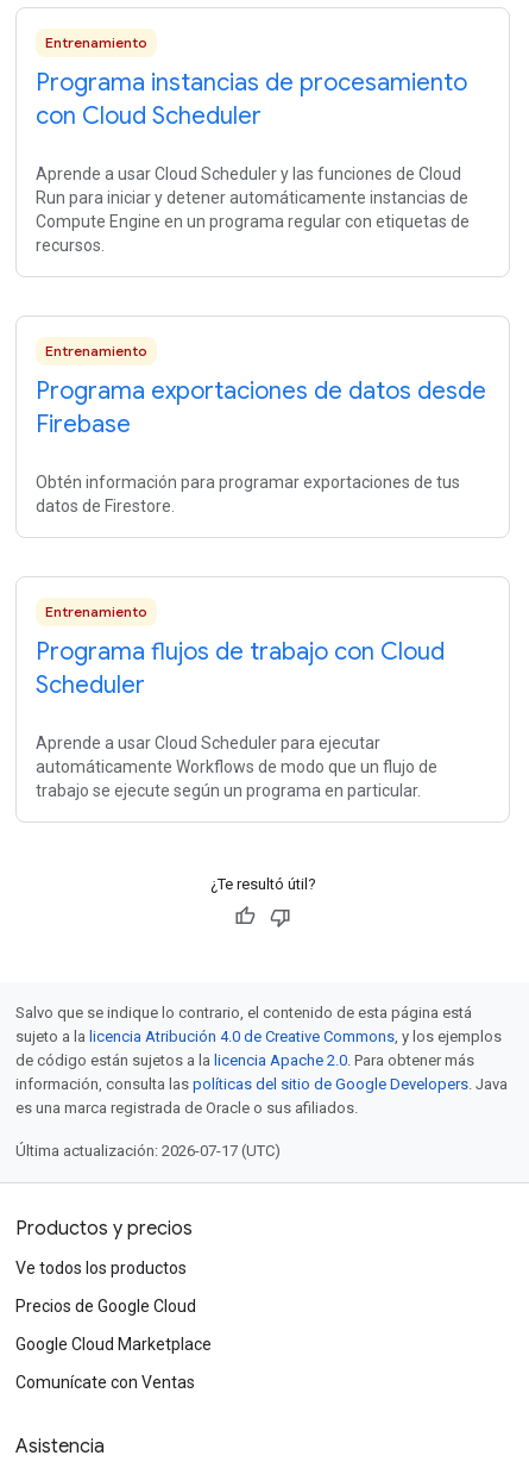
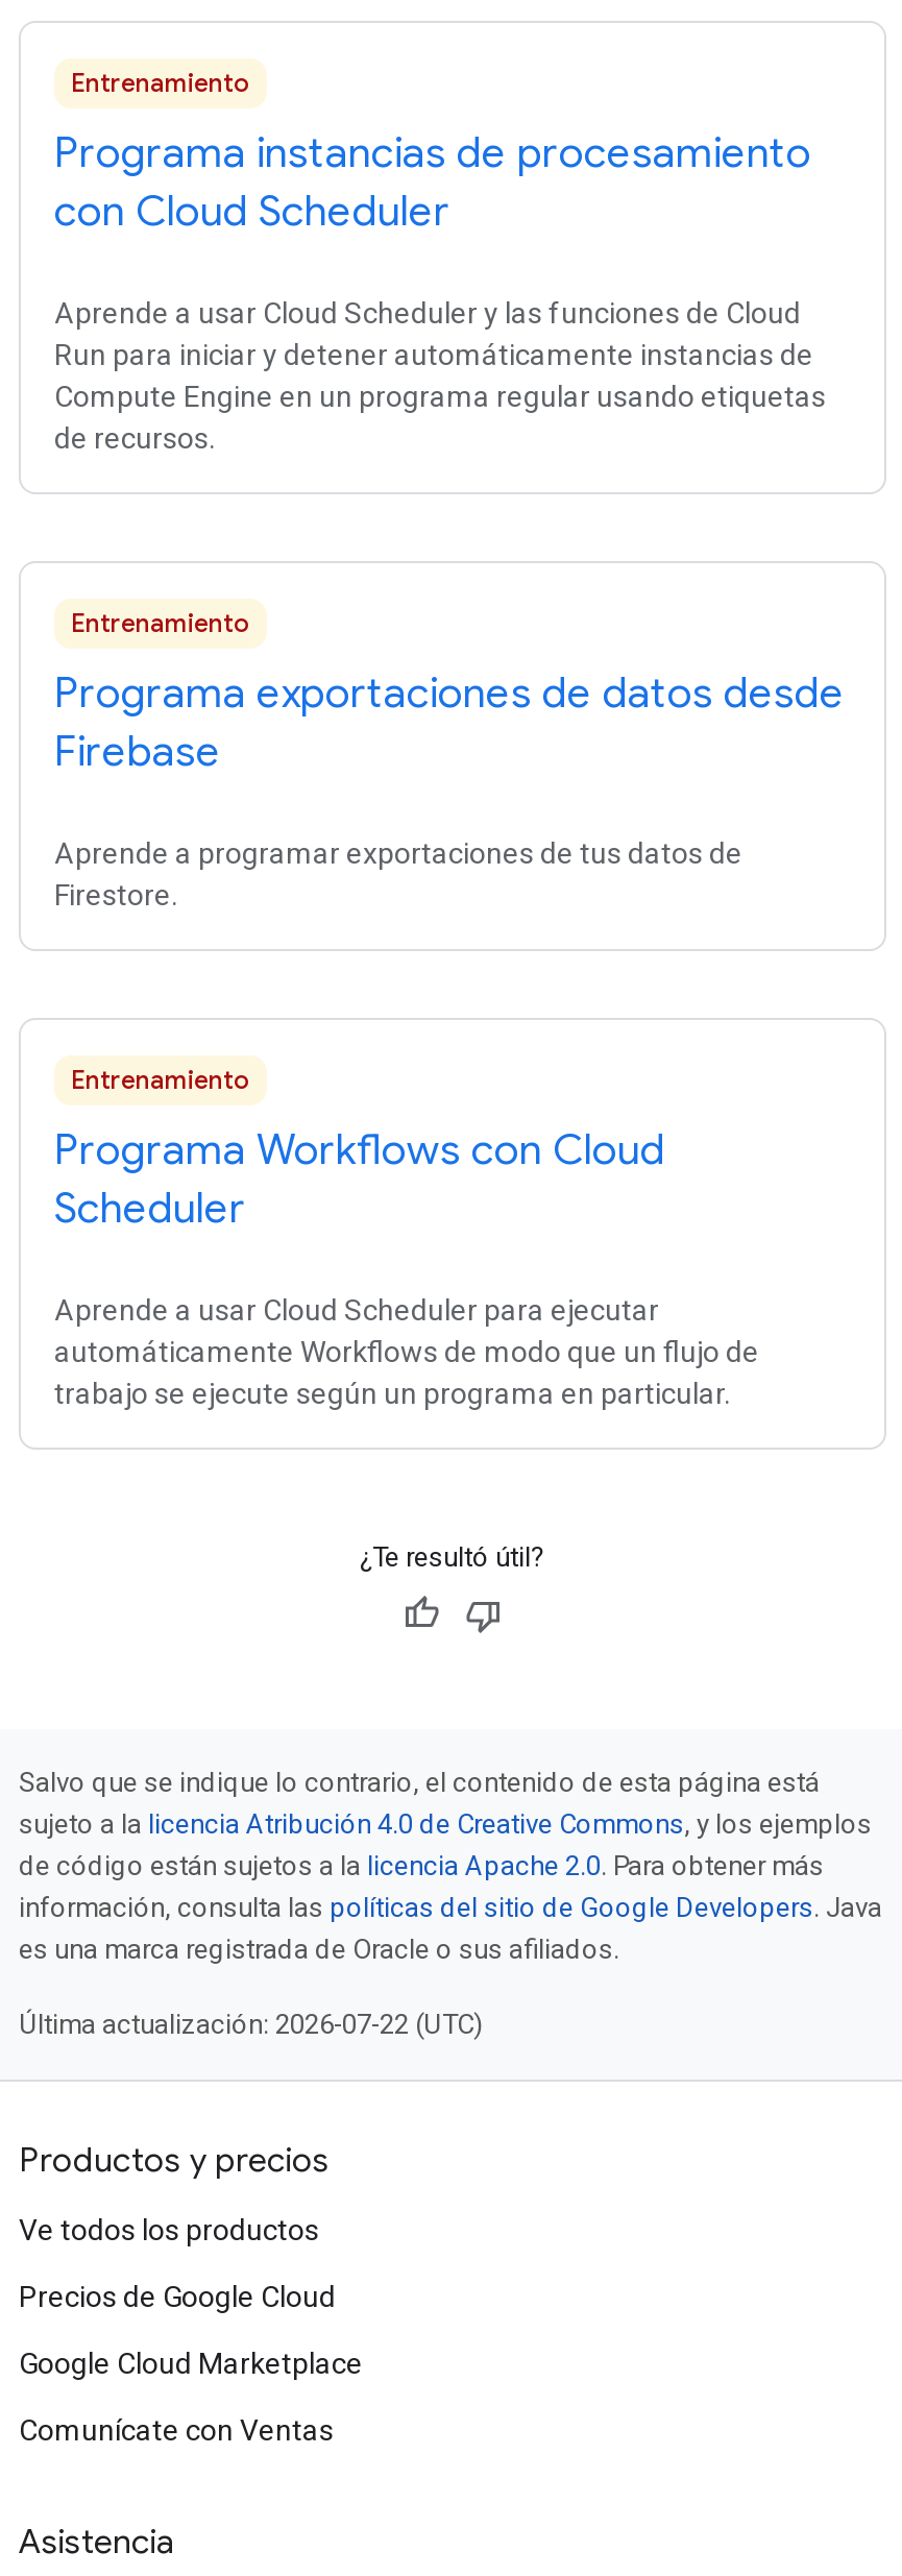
- Compute Engine en un programa regular con etiquetas de
- recursos.
+ Compute Engine en un programa regular usando etiquetas
+ de recursos.

- Obtén información para programar exportaciones de tus
- datos de Firestore.
+ Aprende a programar exportaciones de tus datos de
+ Firestore.

- Programa flujos de trabajo con Cloud
+ Programa Workflows con Cloud

- Última actualización: 2026-07-17 (UTC)
+ Última actualización: 2026-07-22 (UTC)
